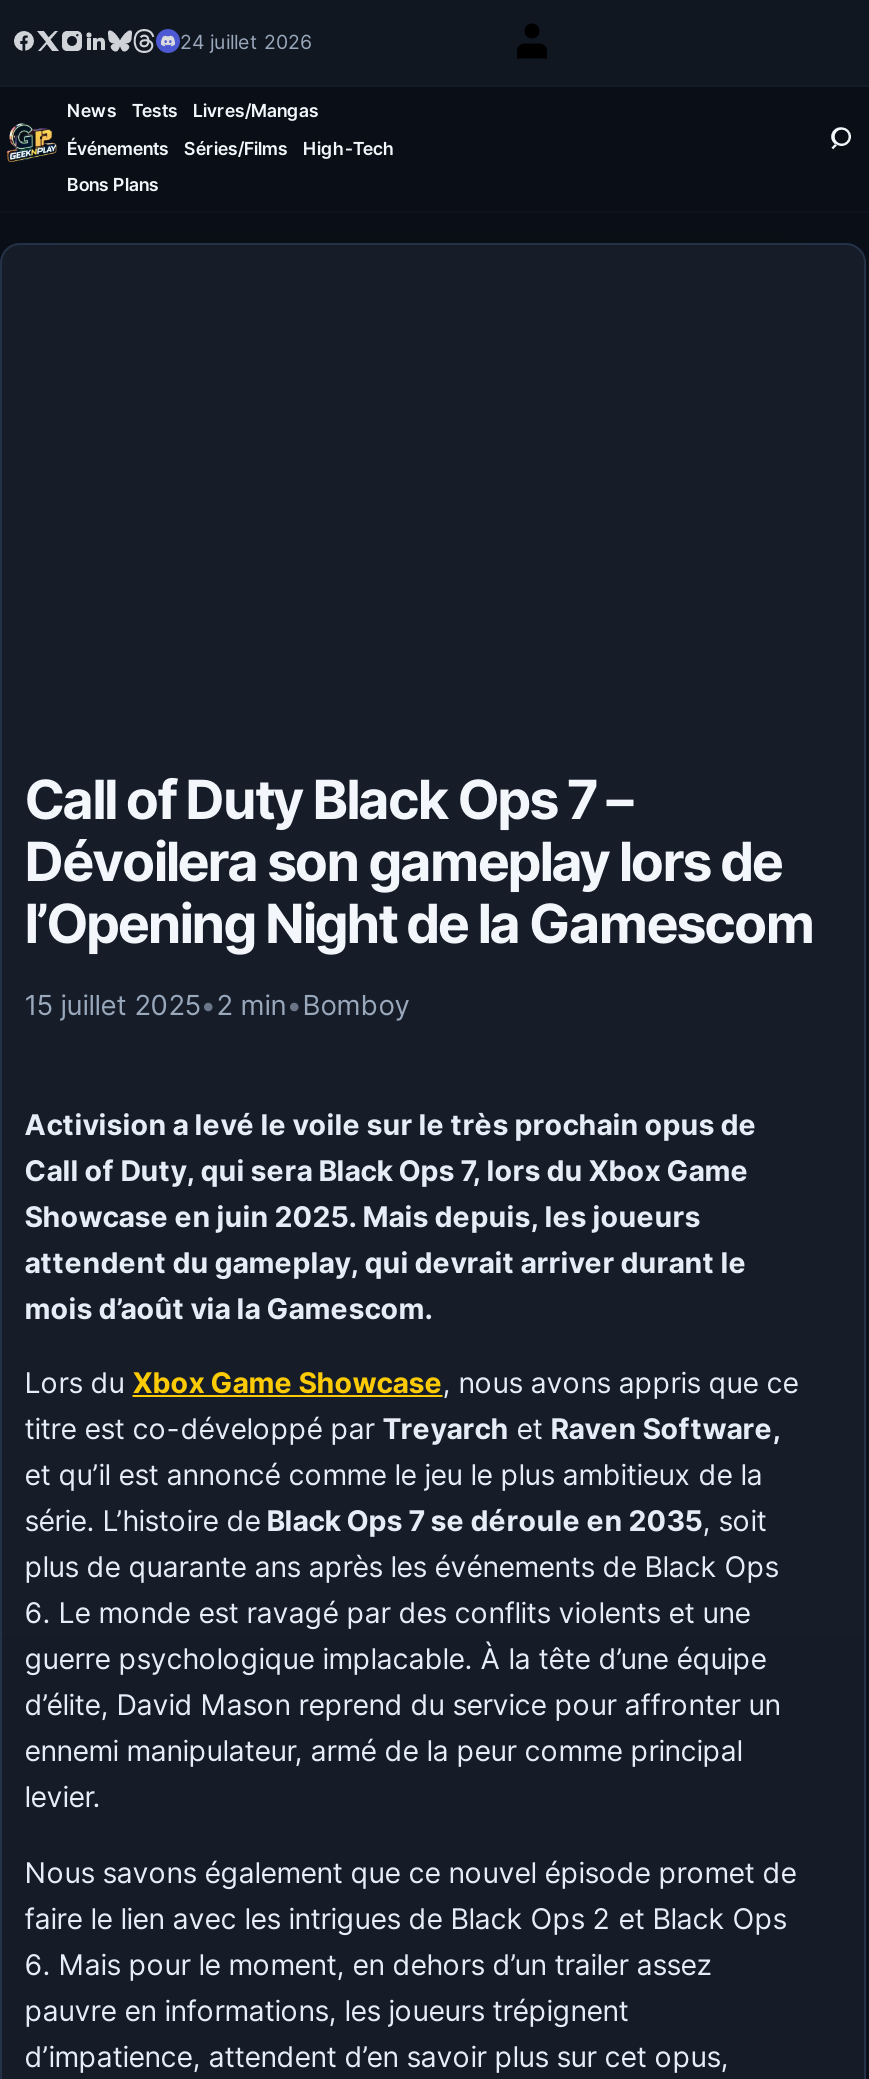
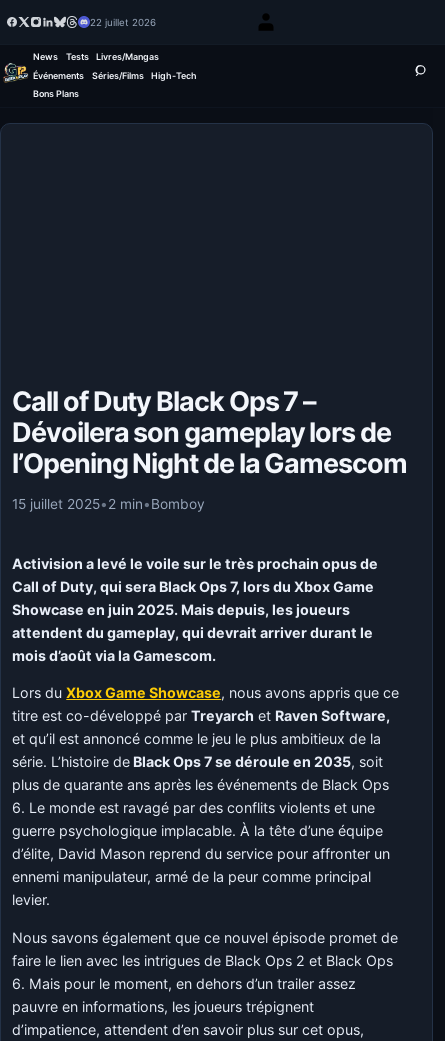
- 24 juillet 2026
+ 22 juillet 2026
